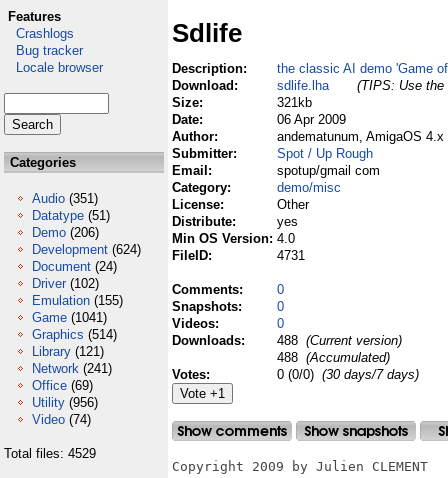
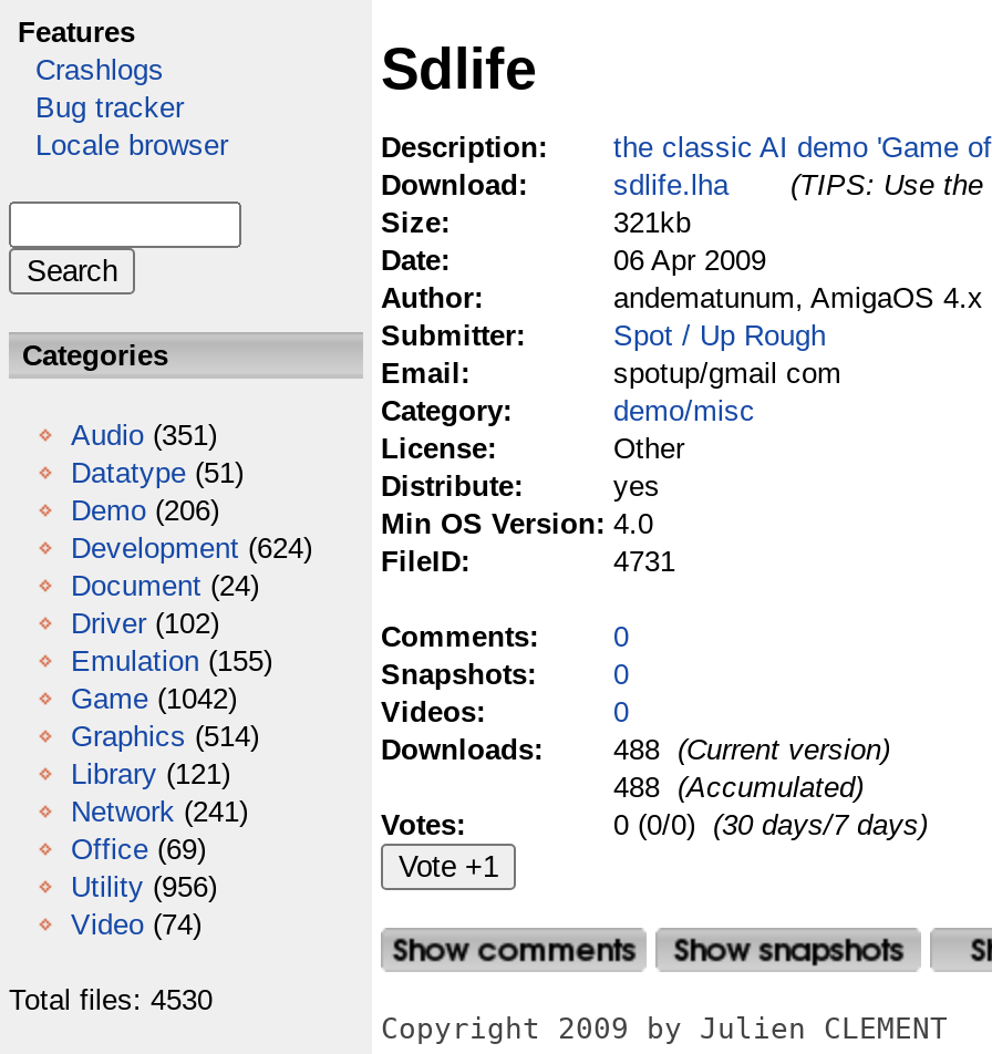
- Game (1041)
+ Game (1042)

- Total files: 4529
+ Total files: 4530
